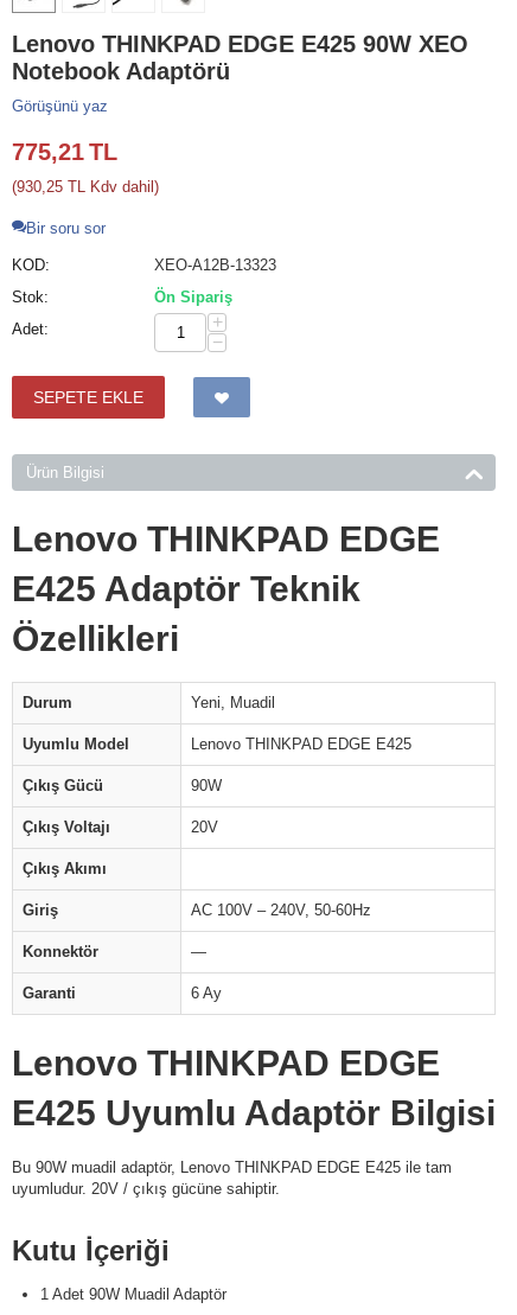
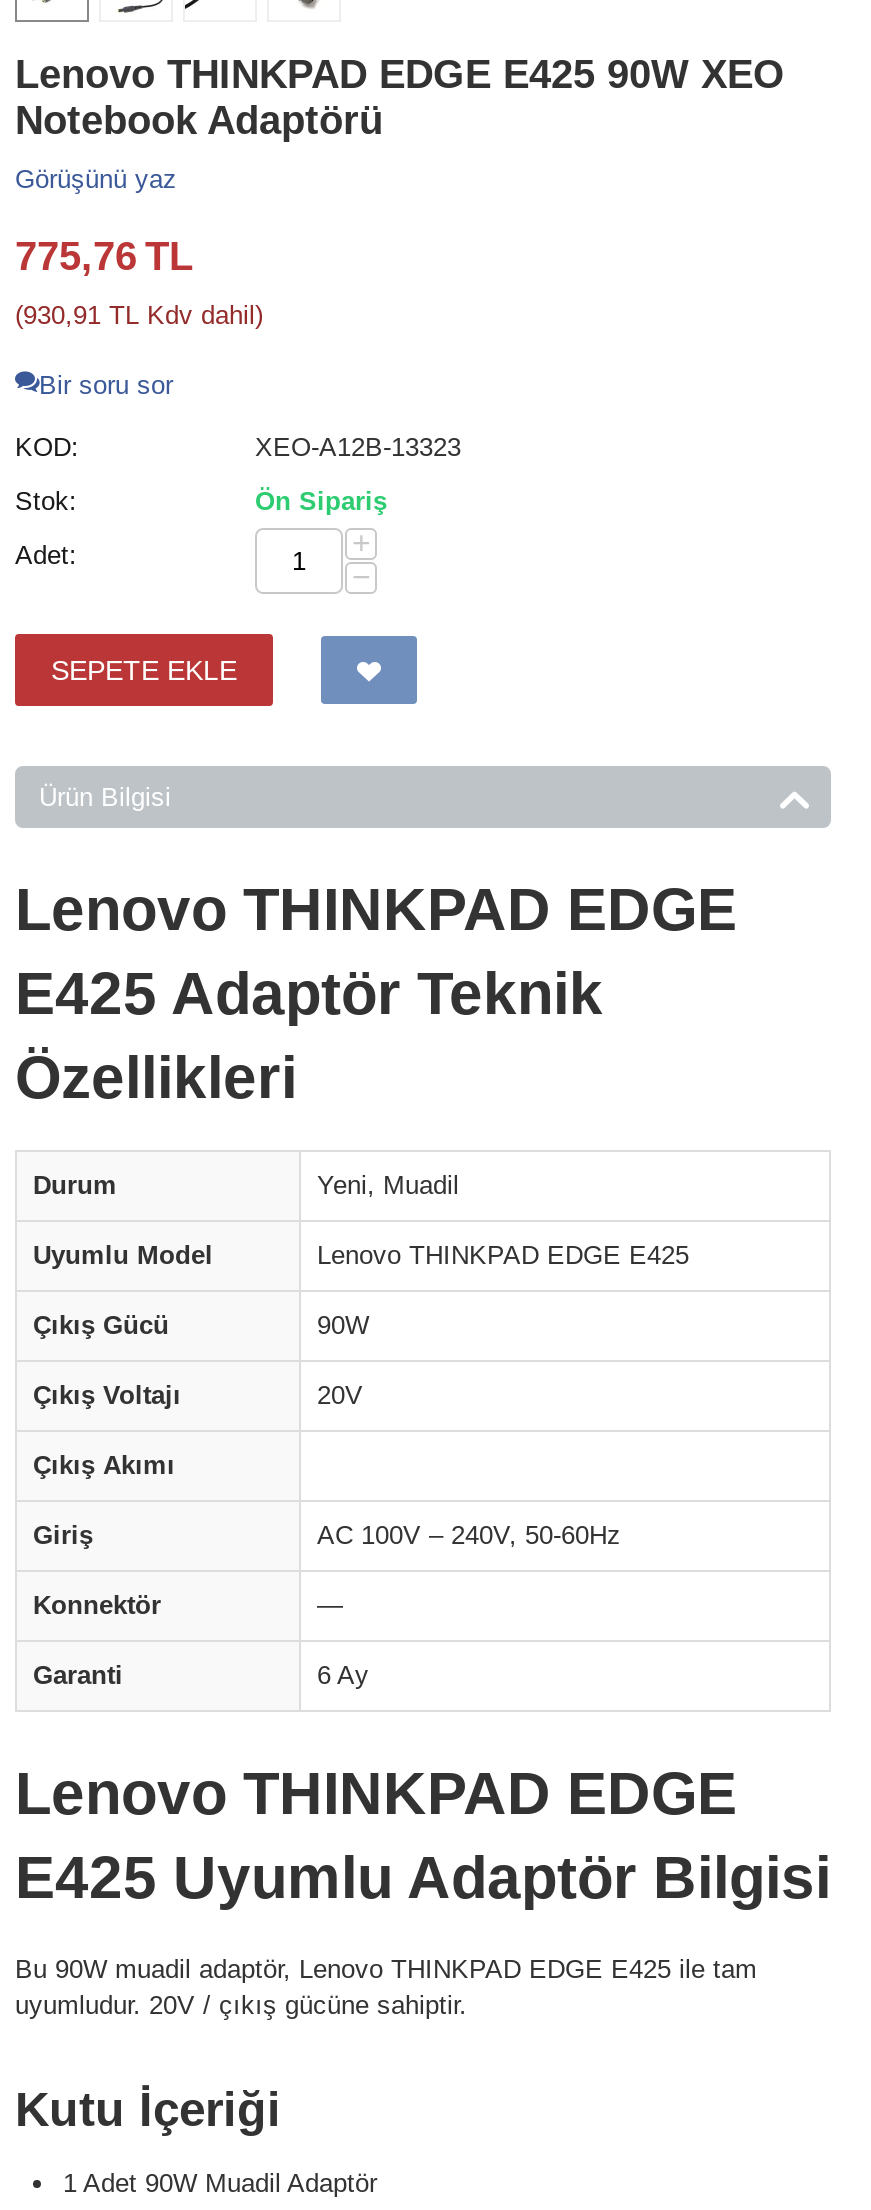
- 775,21 TL
+ 775,76 TL

- (930,25 TL Kdv dahil)
+ (930,91 TL Kdv dahil)
